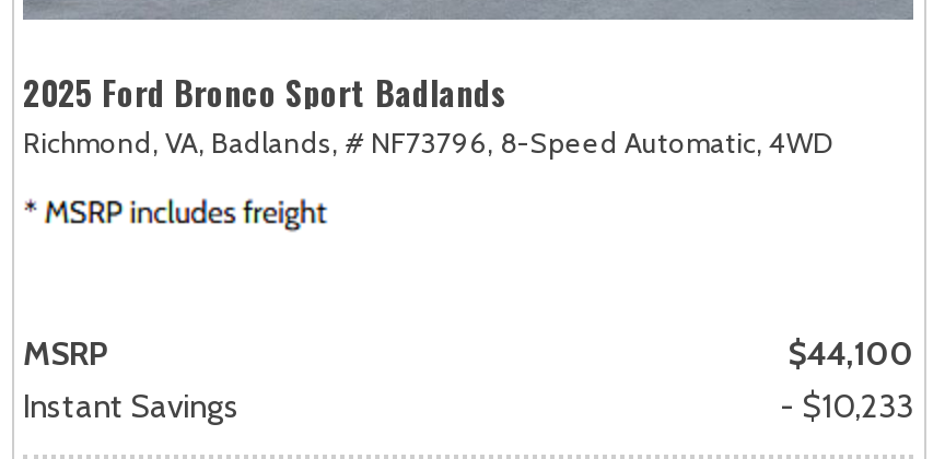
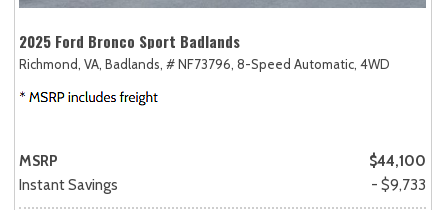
- - $10,233
+ - $9,733
